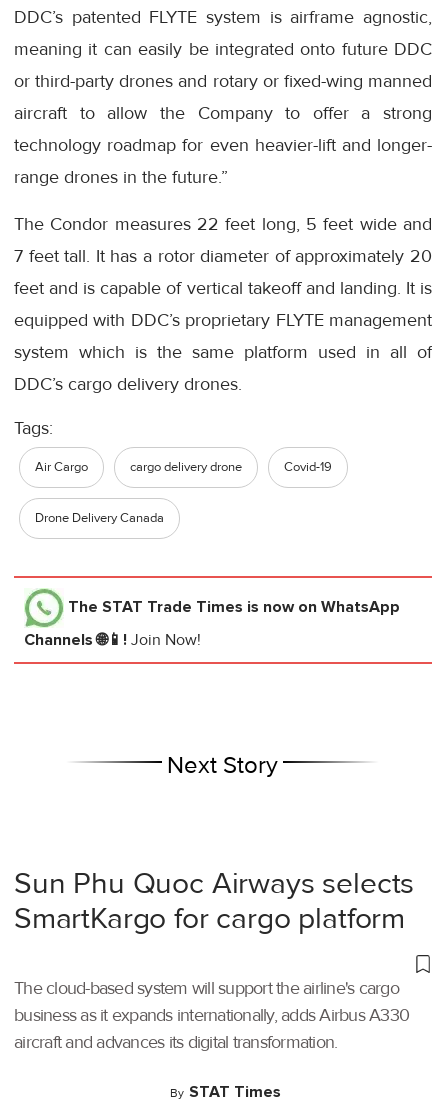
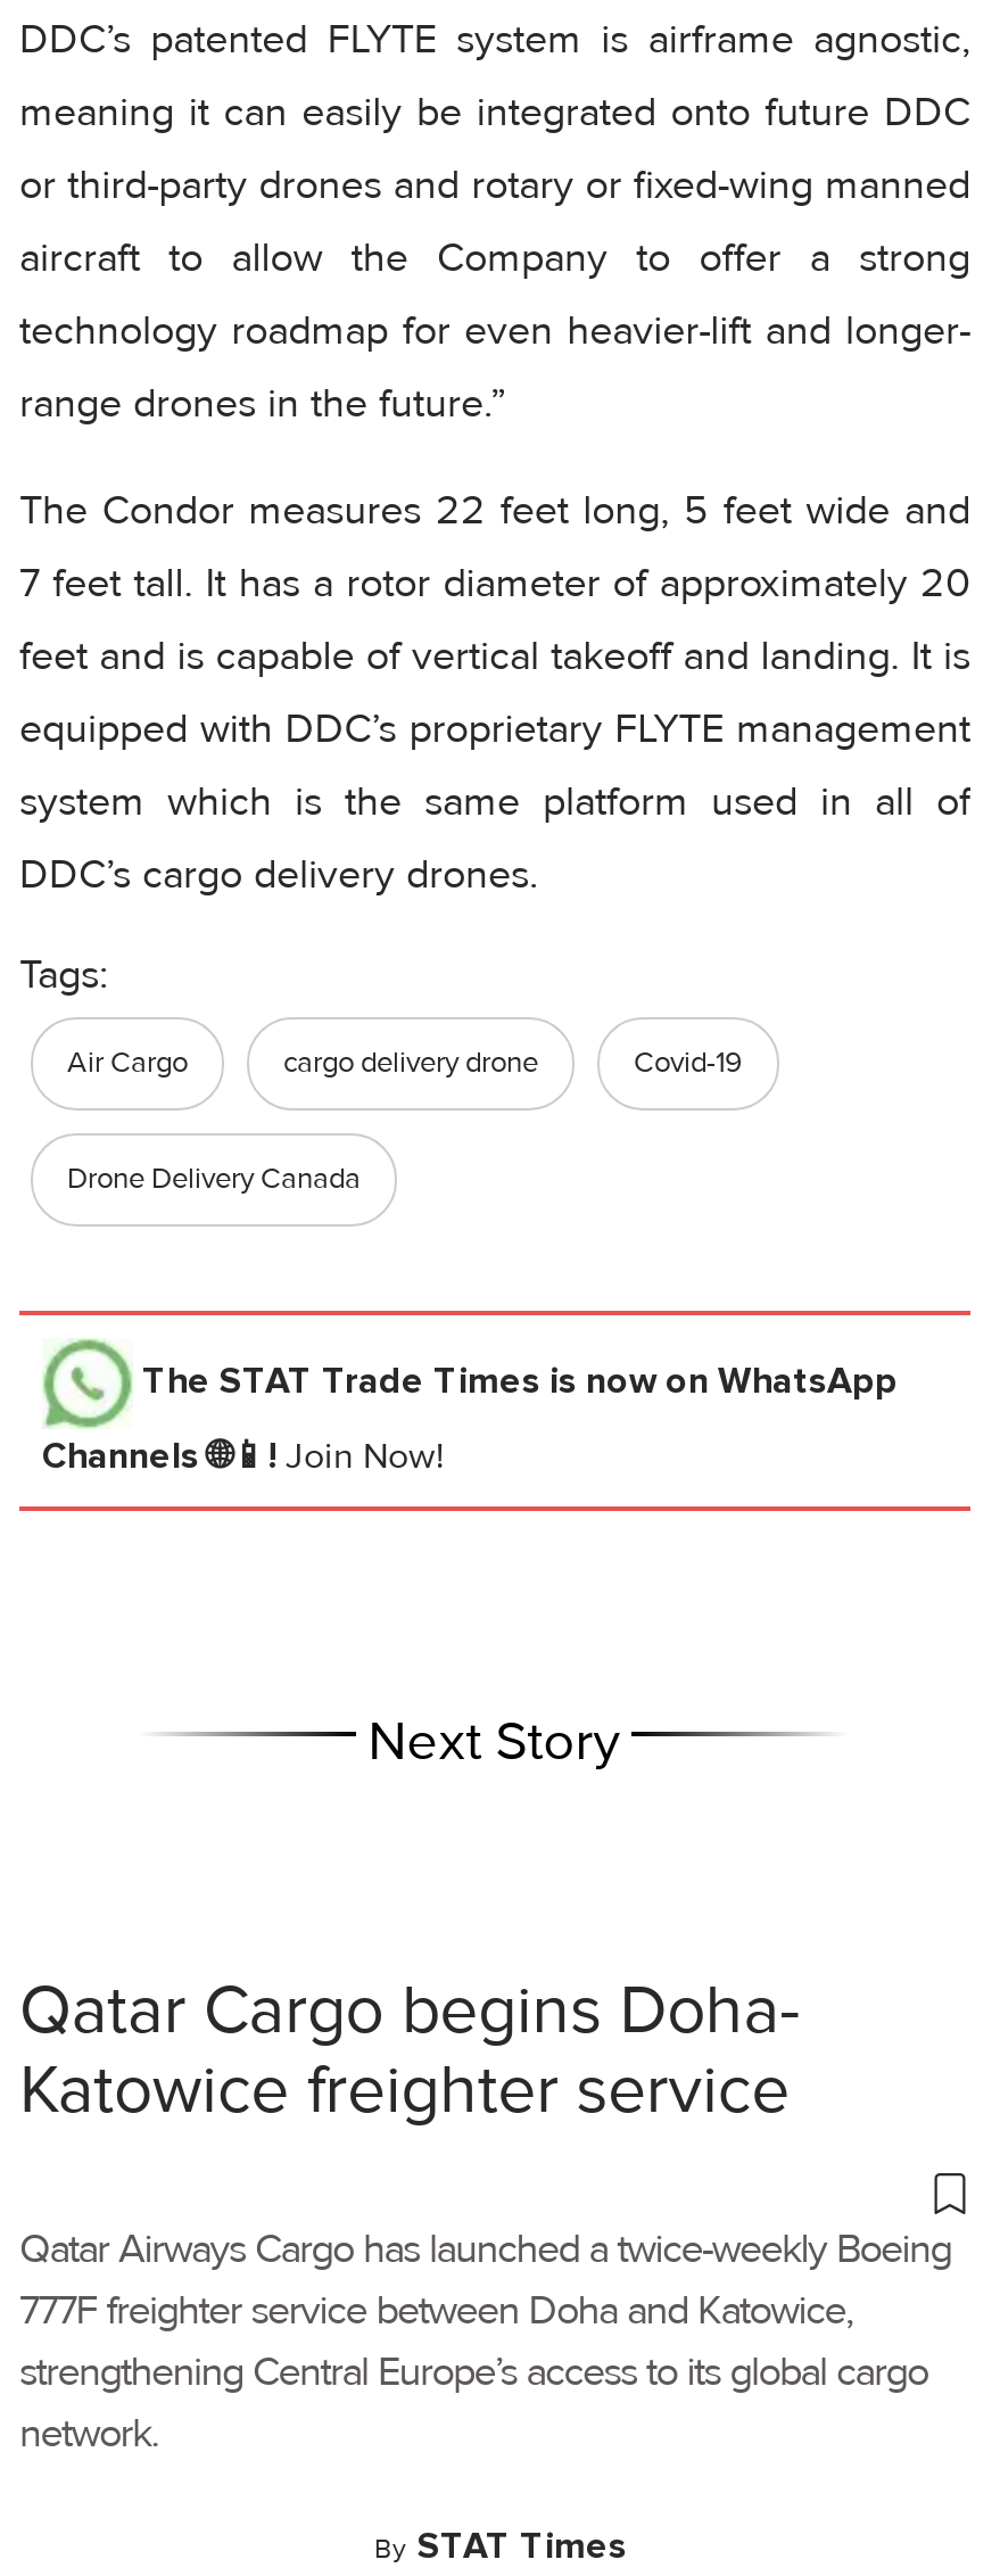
- Sun Phu Quoc Airways selects
- SmartKargo for cargo platform
+ Qatar Cargo begins Doha-
+ Katowice freighter service

- The cloud-based system will support the airline's cargo
- business as it expands internationally, adds Airbus A330
- aircraft and advances its digital transformation.
+ Qatar Airways Cargo has launched a twice-weekly Boeing
+ 777F freighter service between Doha and Katowice,
+ strengthening Central Europe’s access to its global cargo
+ network.
